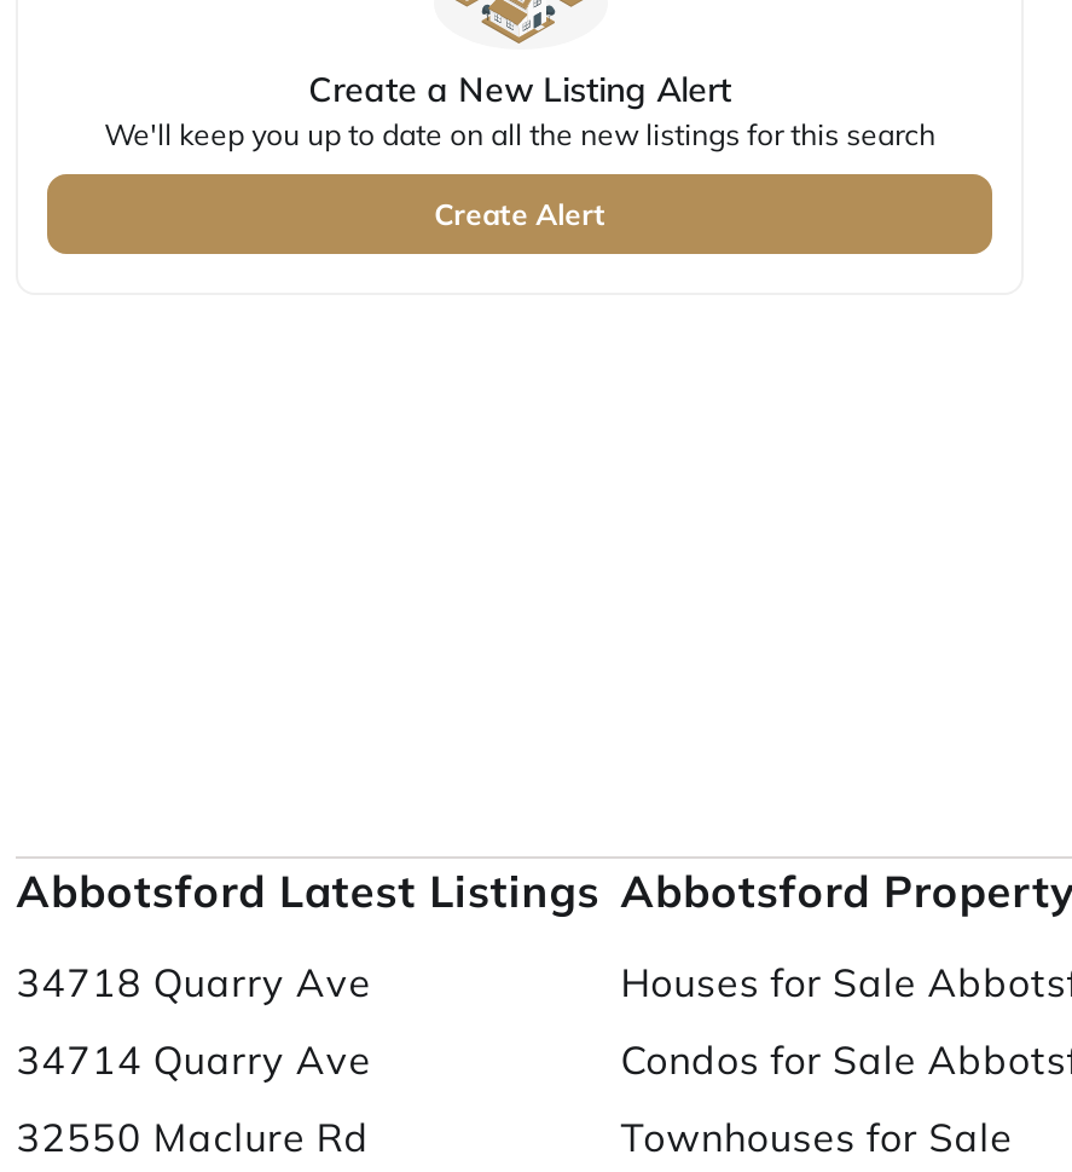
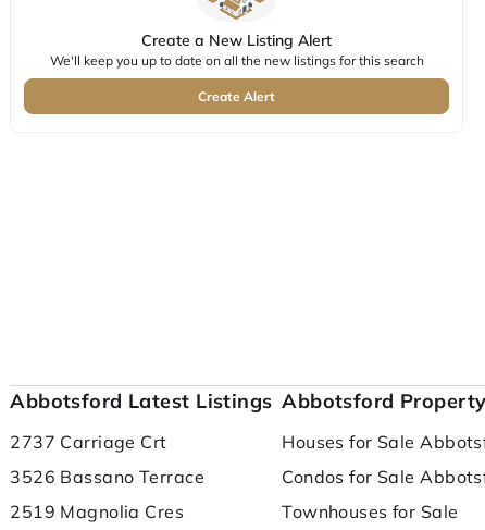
- 34718 Quarry Ave
+ 2737 Carriage Crt

- 34714 Quarry Ave
+ 3526 Bassano Terrace

- 32550 Maclure Rd
+ 2519 Magnolia Cres
